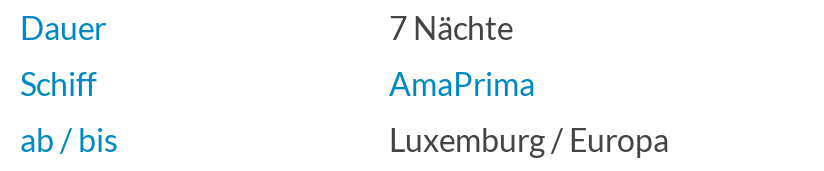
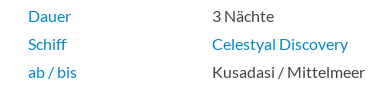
- 7 Nächte
+ 3 Nächte

- AmaPrima
+ Celestyal Discovery

- Luxemburg / Europa
+ Kusadasi / Mittelmeer
